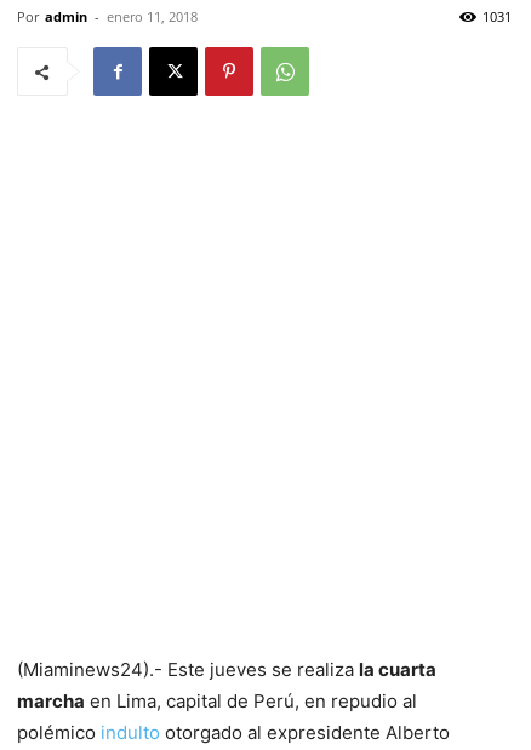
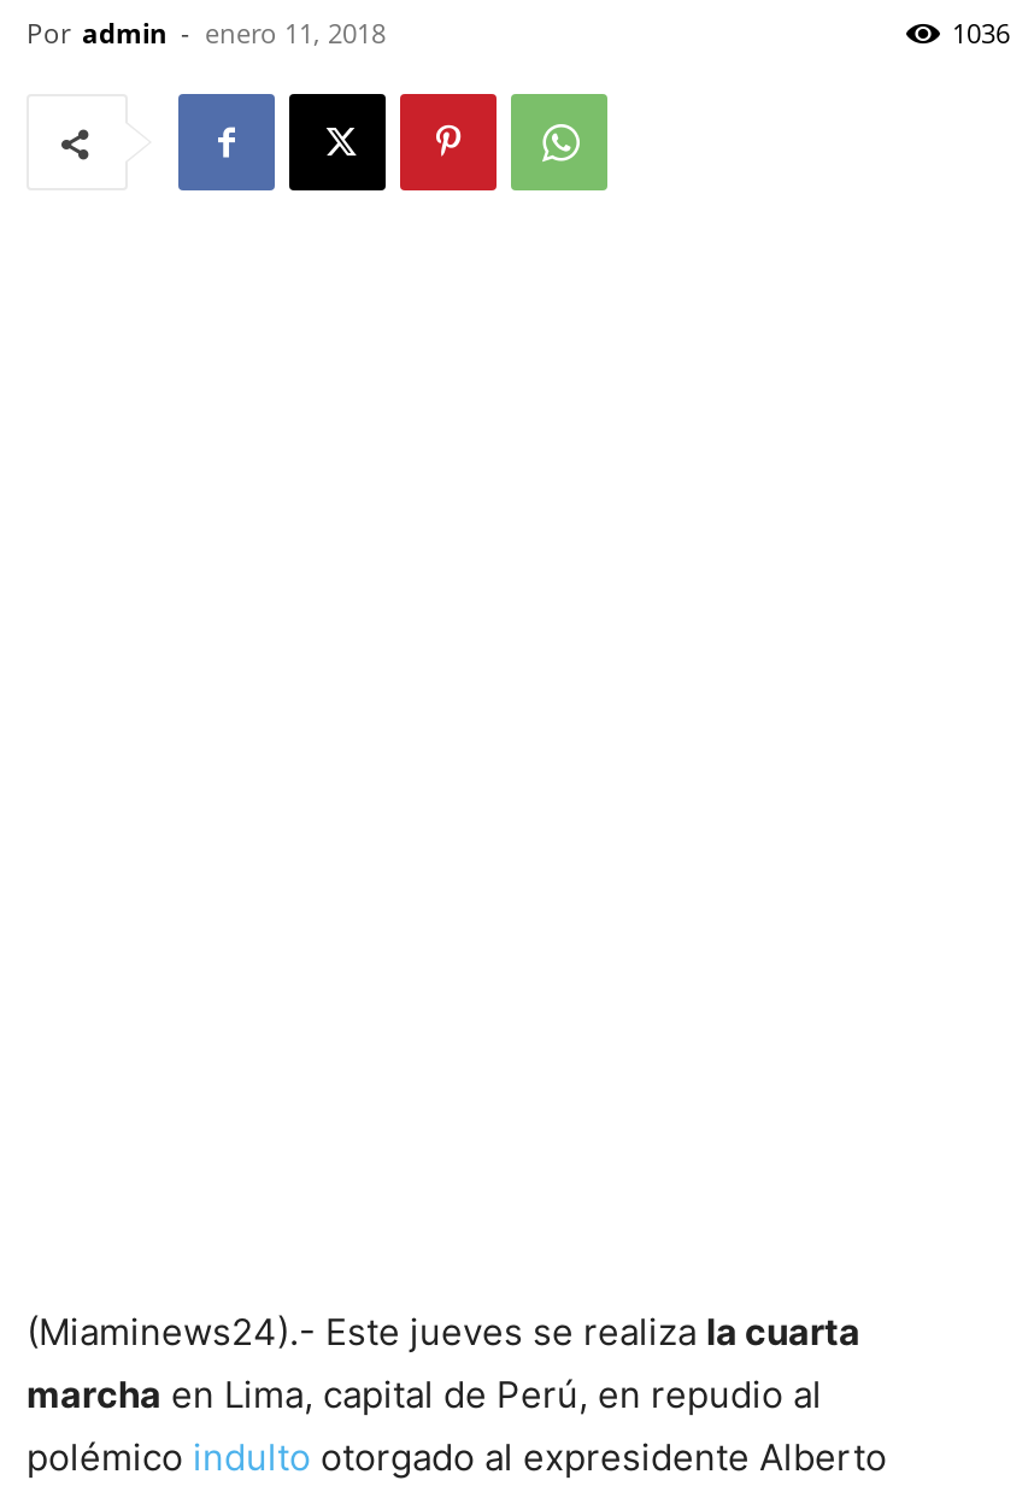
- 1031
+ 1036
